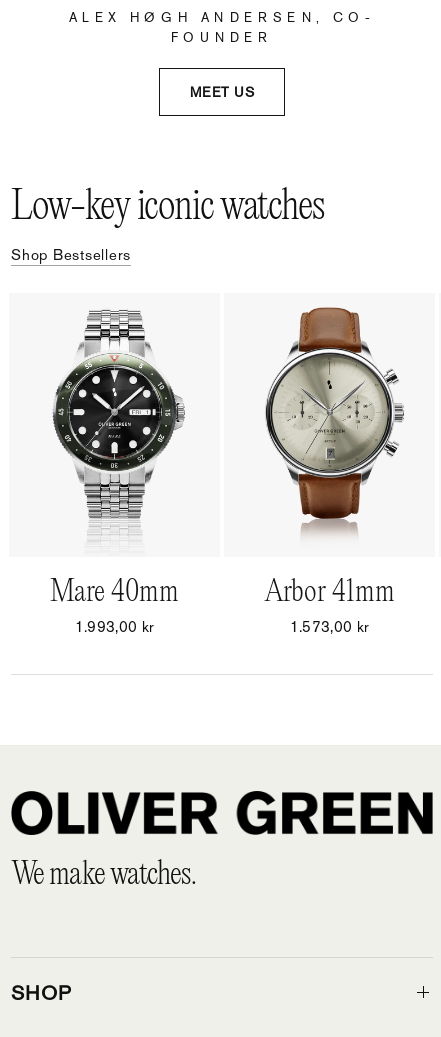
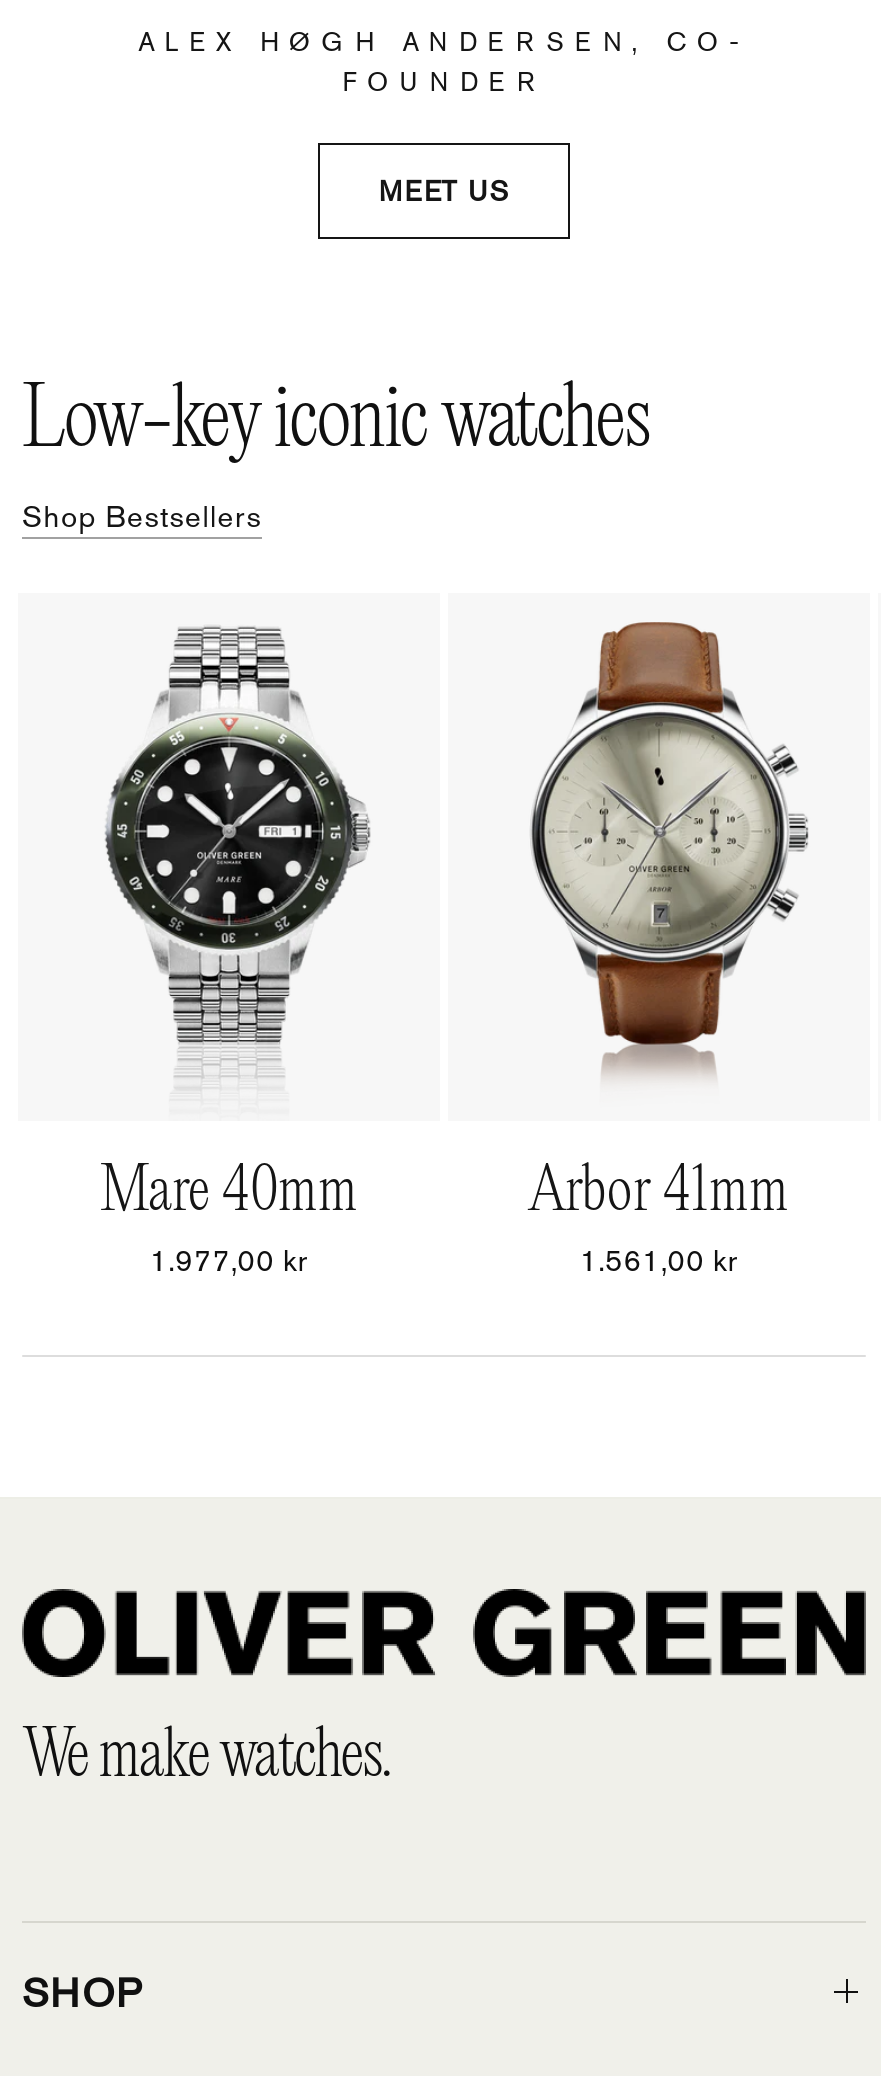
- 1.993,00 kr
+ 1.977,00 kr

- 1.573,00 kr
+ 1.561,00 kr
